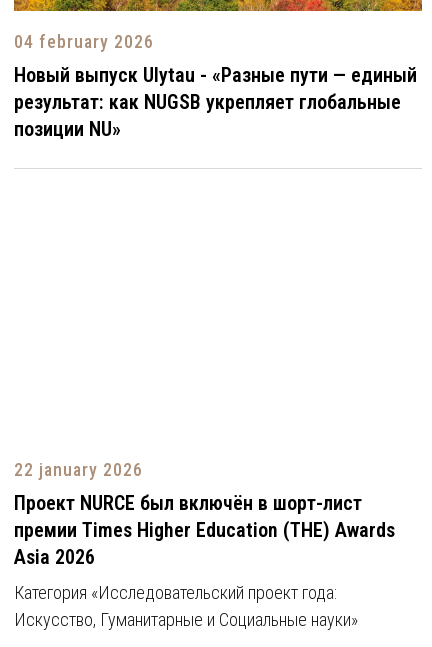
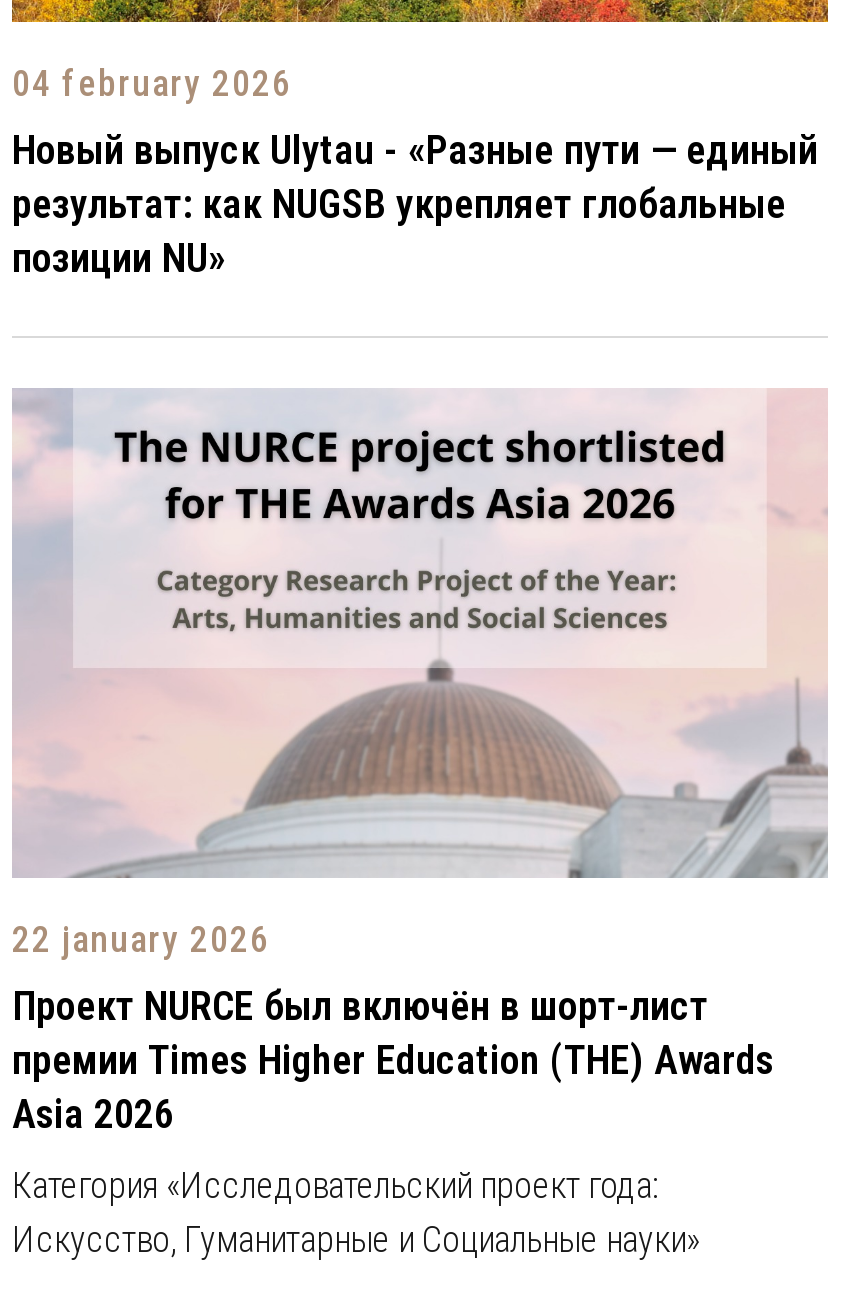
+ [image]
